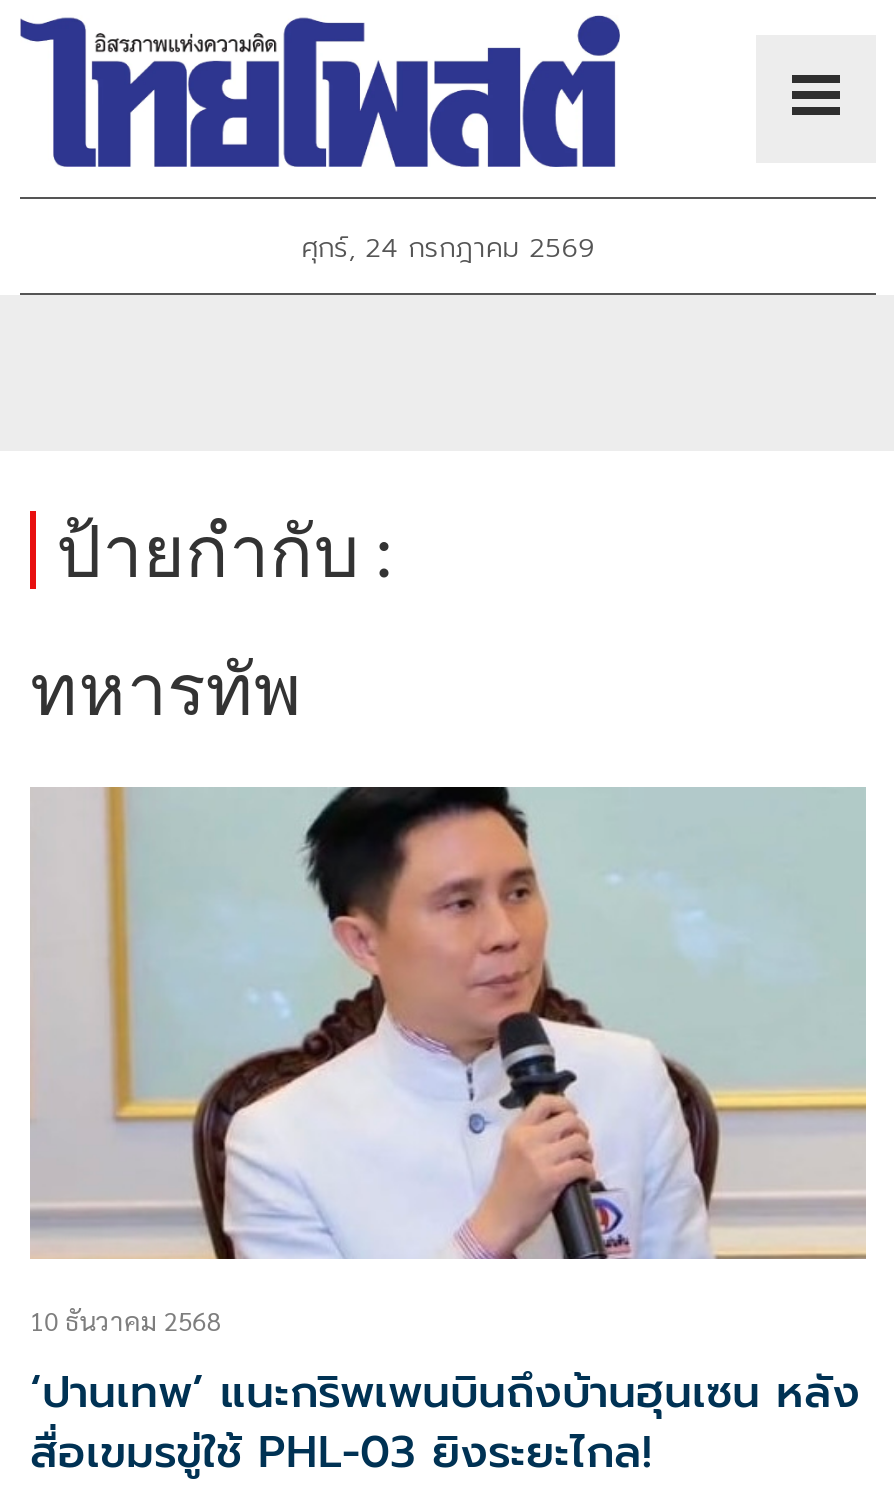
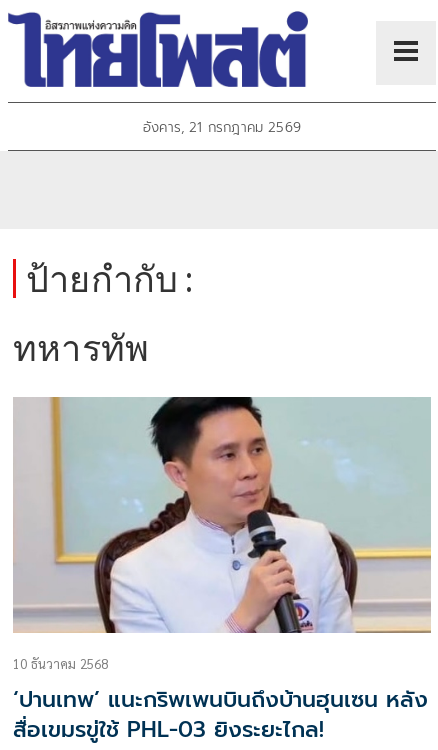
- ศุกร์, 24 กรกฎาคม 2569
+ อังคาร, 21 กรกฎาคม 2569
